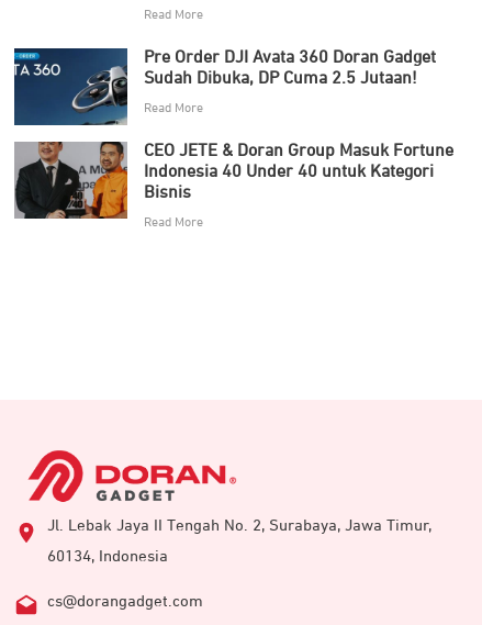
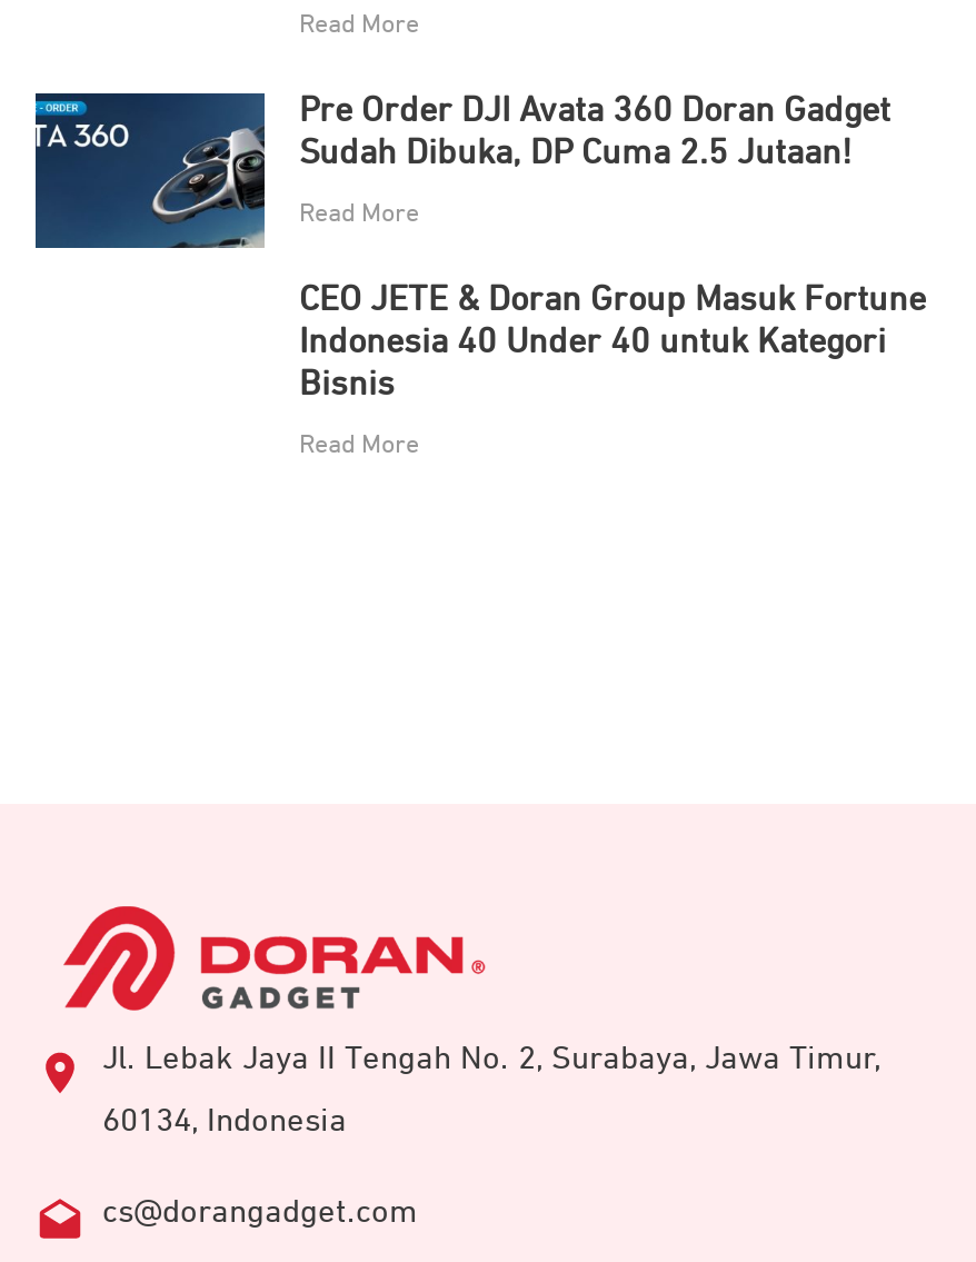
- [image]
